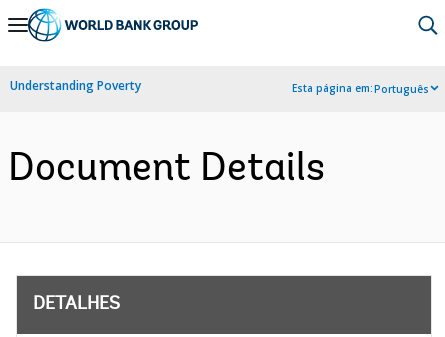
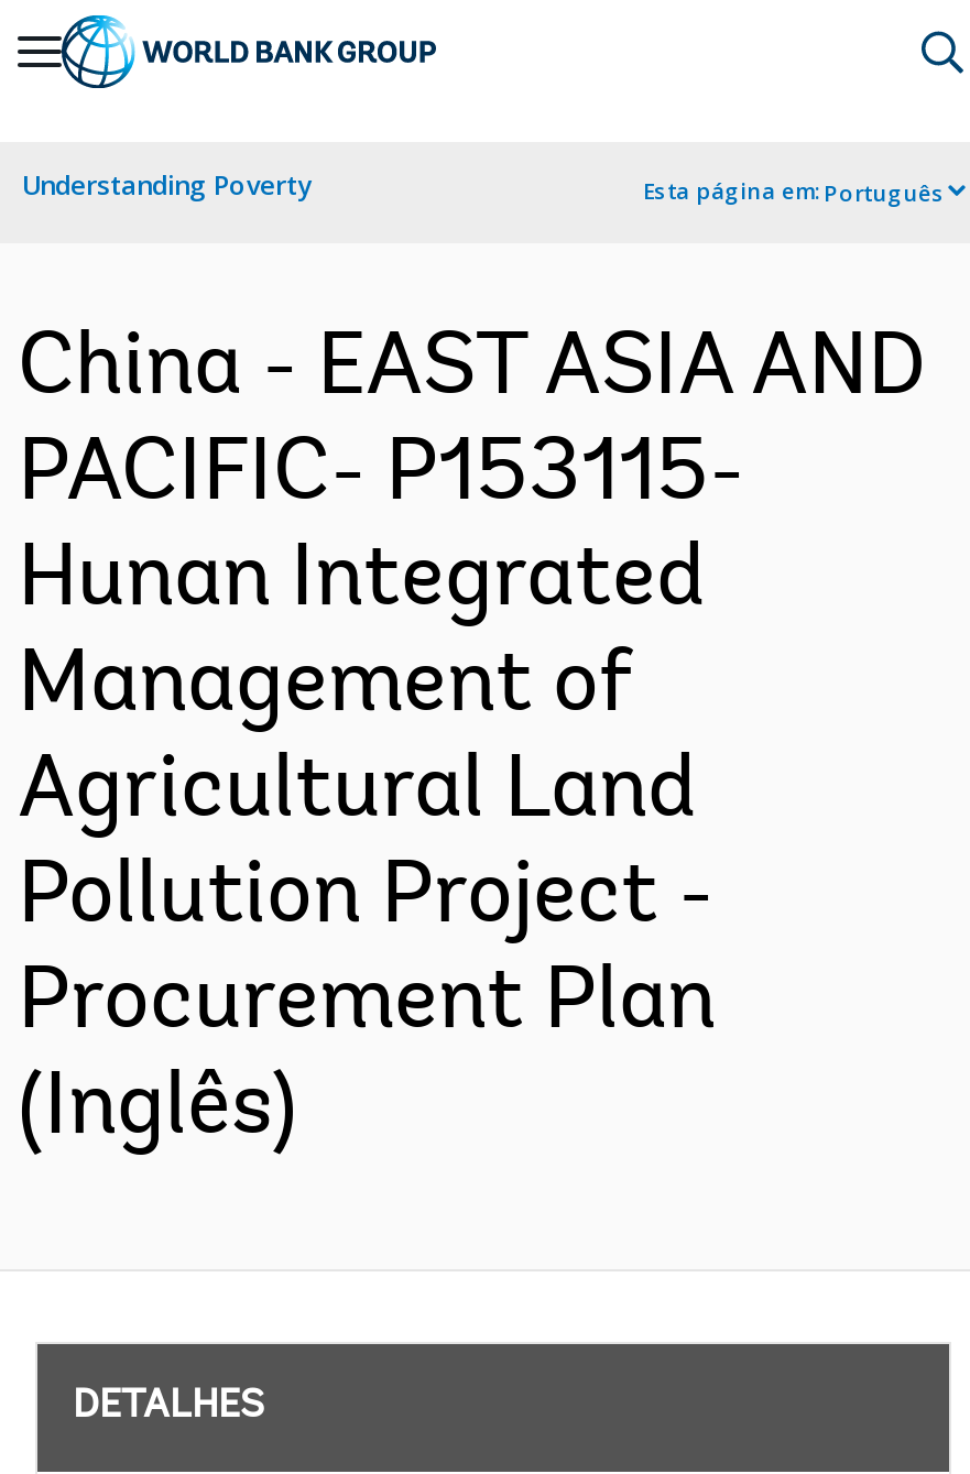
- Document Details
+ China - EAST ASIA AND
+ PACIFIC- P153115-
+ Hunan Integrated
+ Management of
+ Agricultural Land
+ Pollution Project -
+ Procurement Plan
+ (Inglês)
